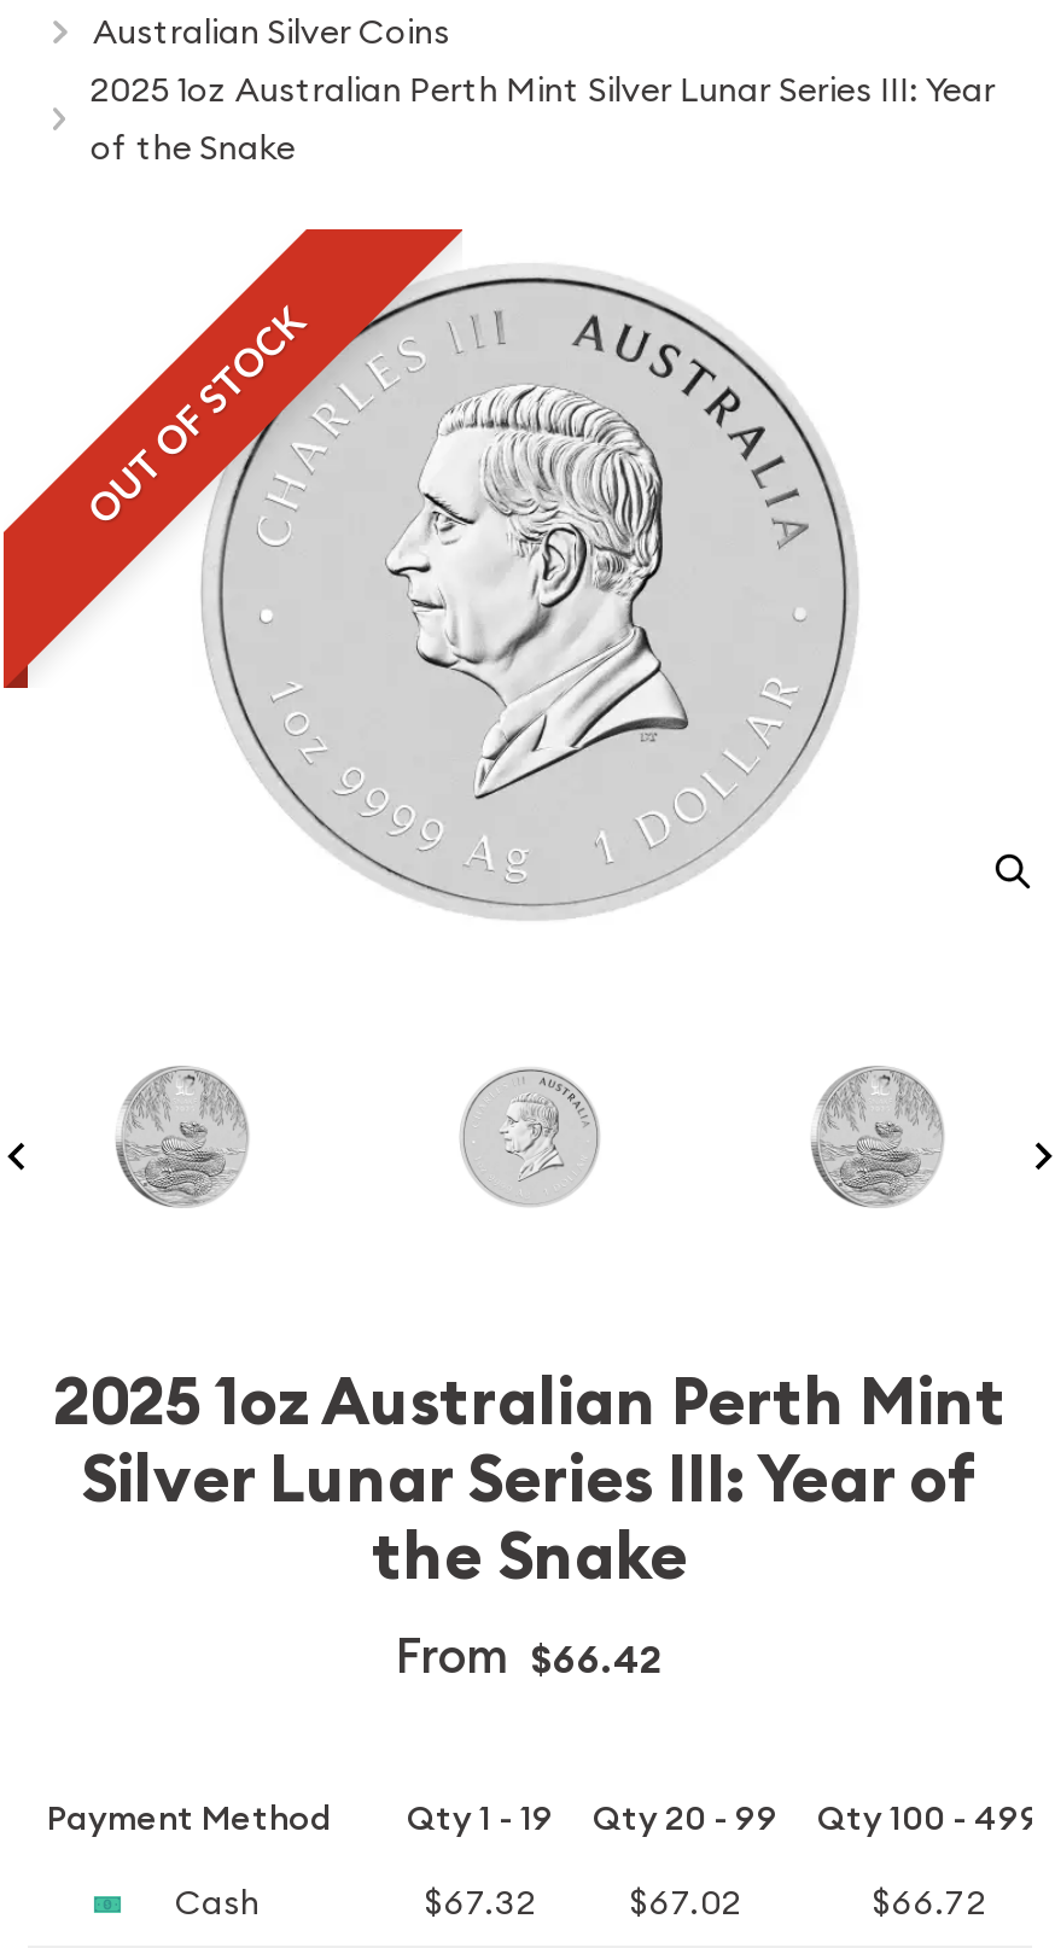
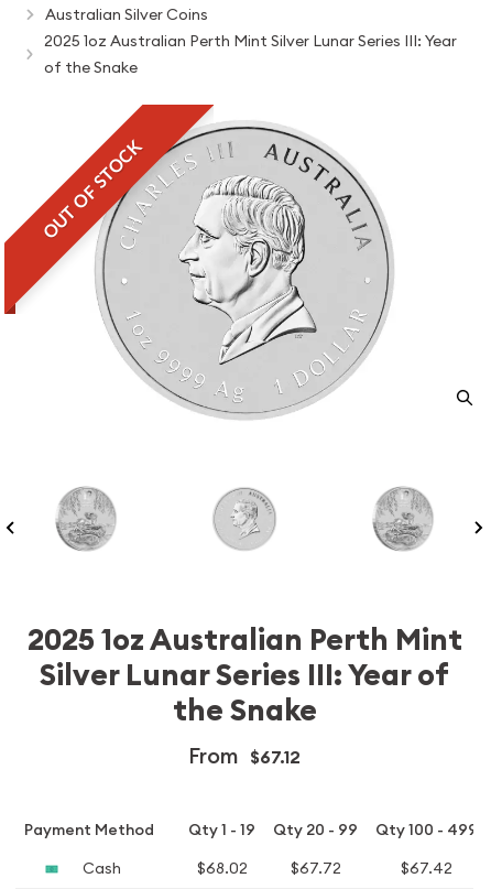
- From $66.42
+ From $67.12

- $67.32
+ $68.02

- $67.02
+ $67.72

- $66.72
+ $67.42
